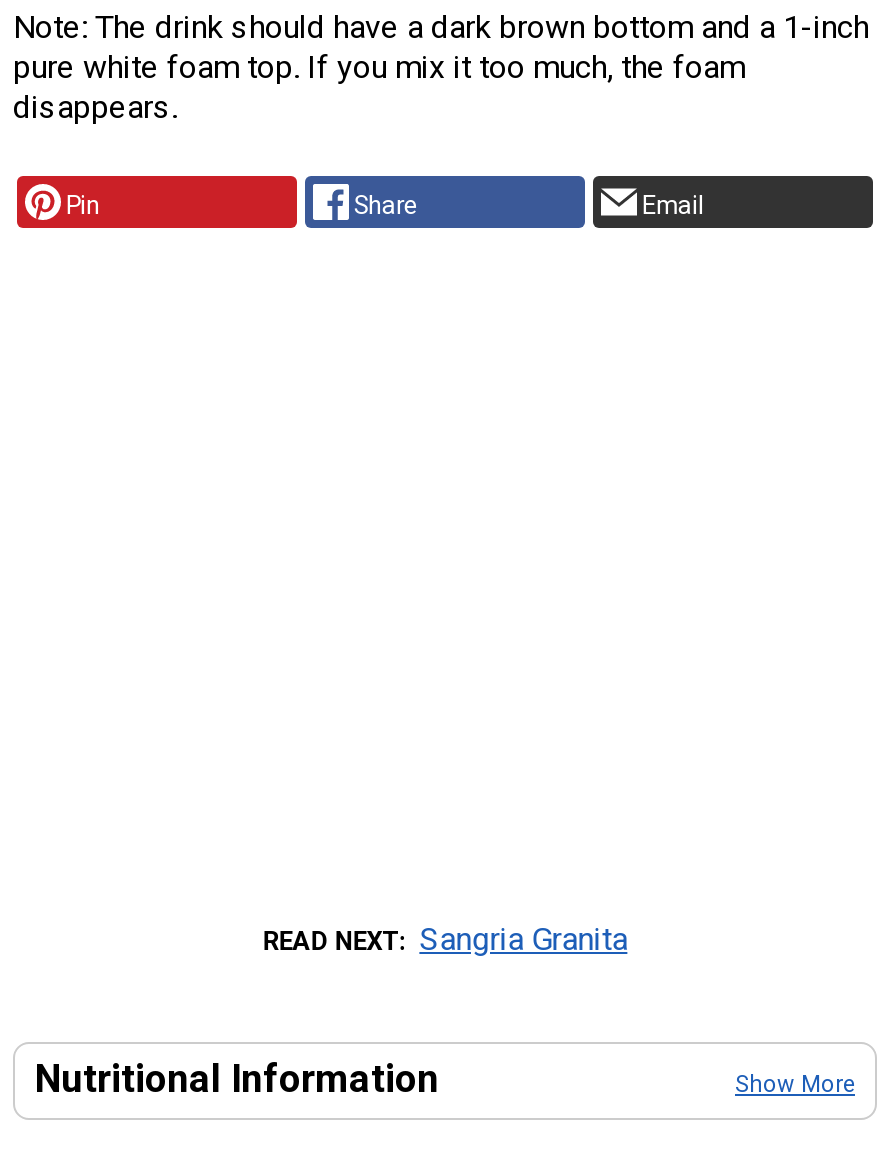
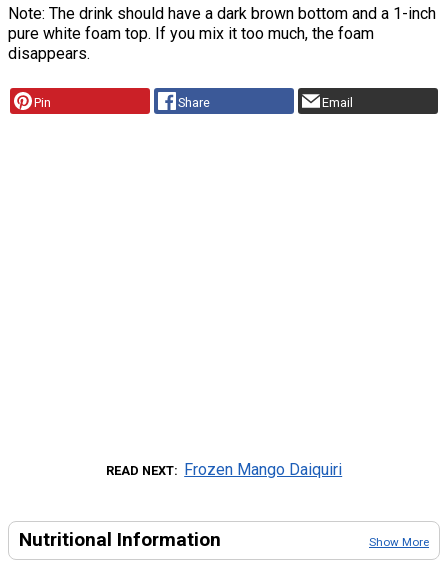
- Sangria Granita
+ Frozen Mango Daiquiri
